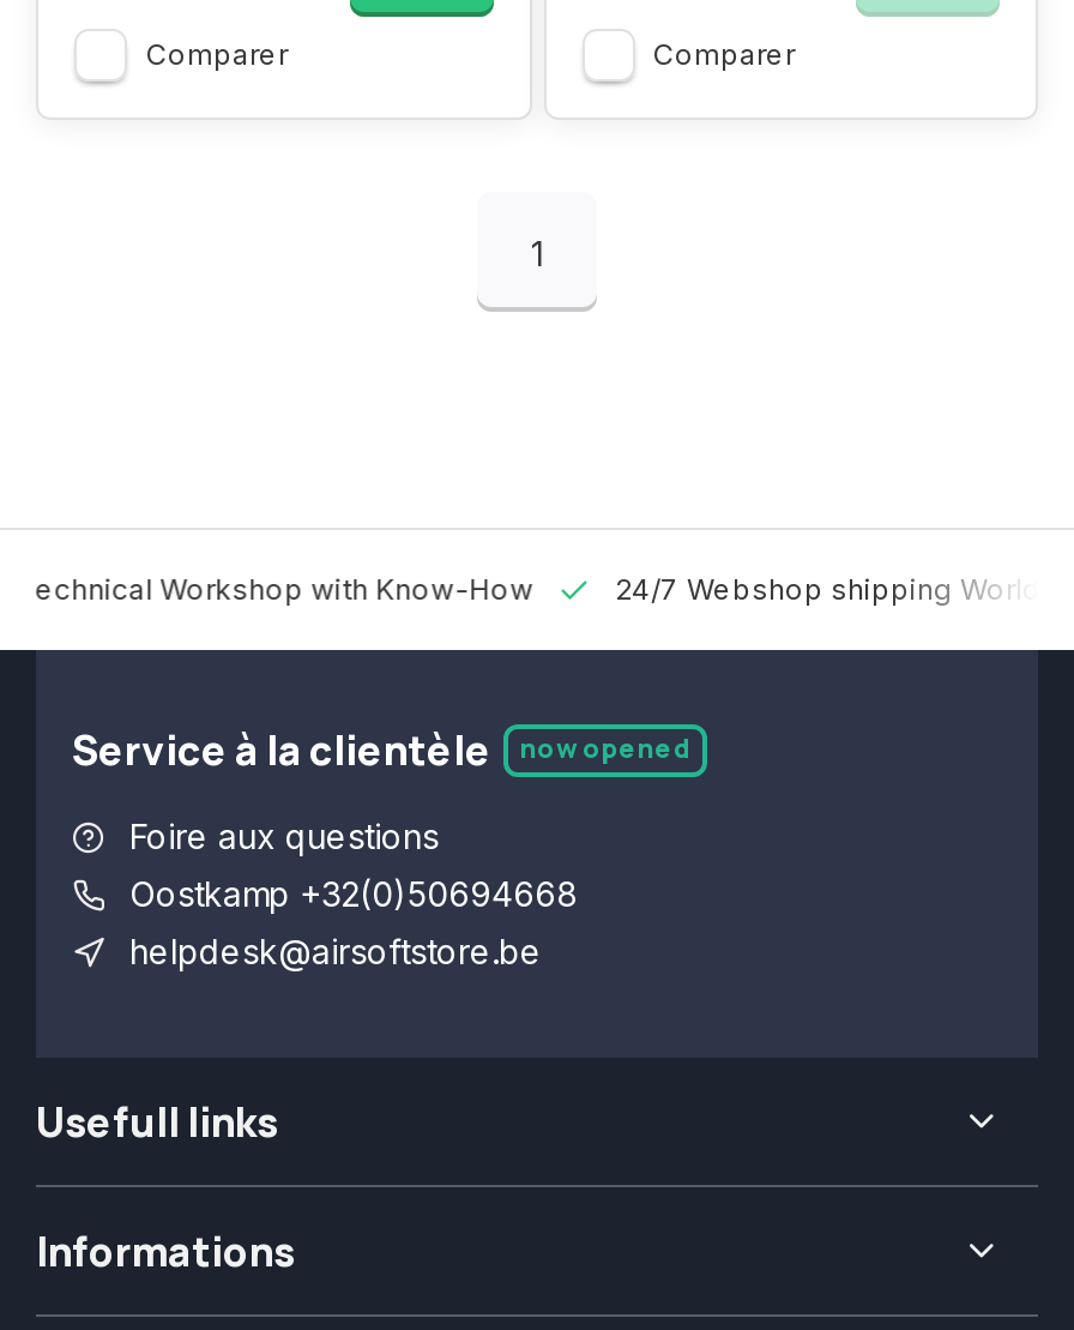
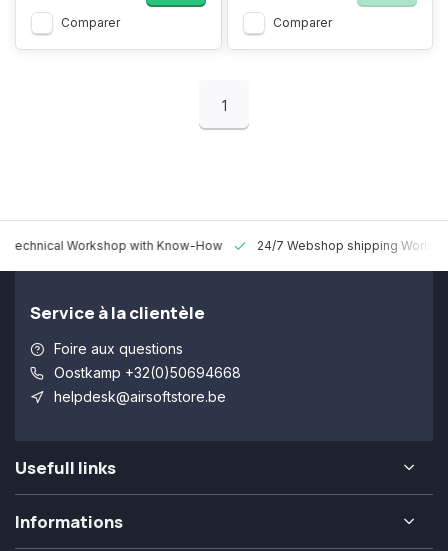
- now opened
